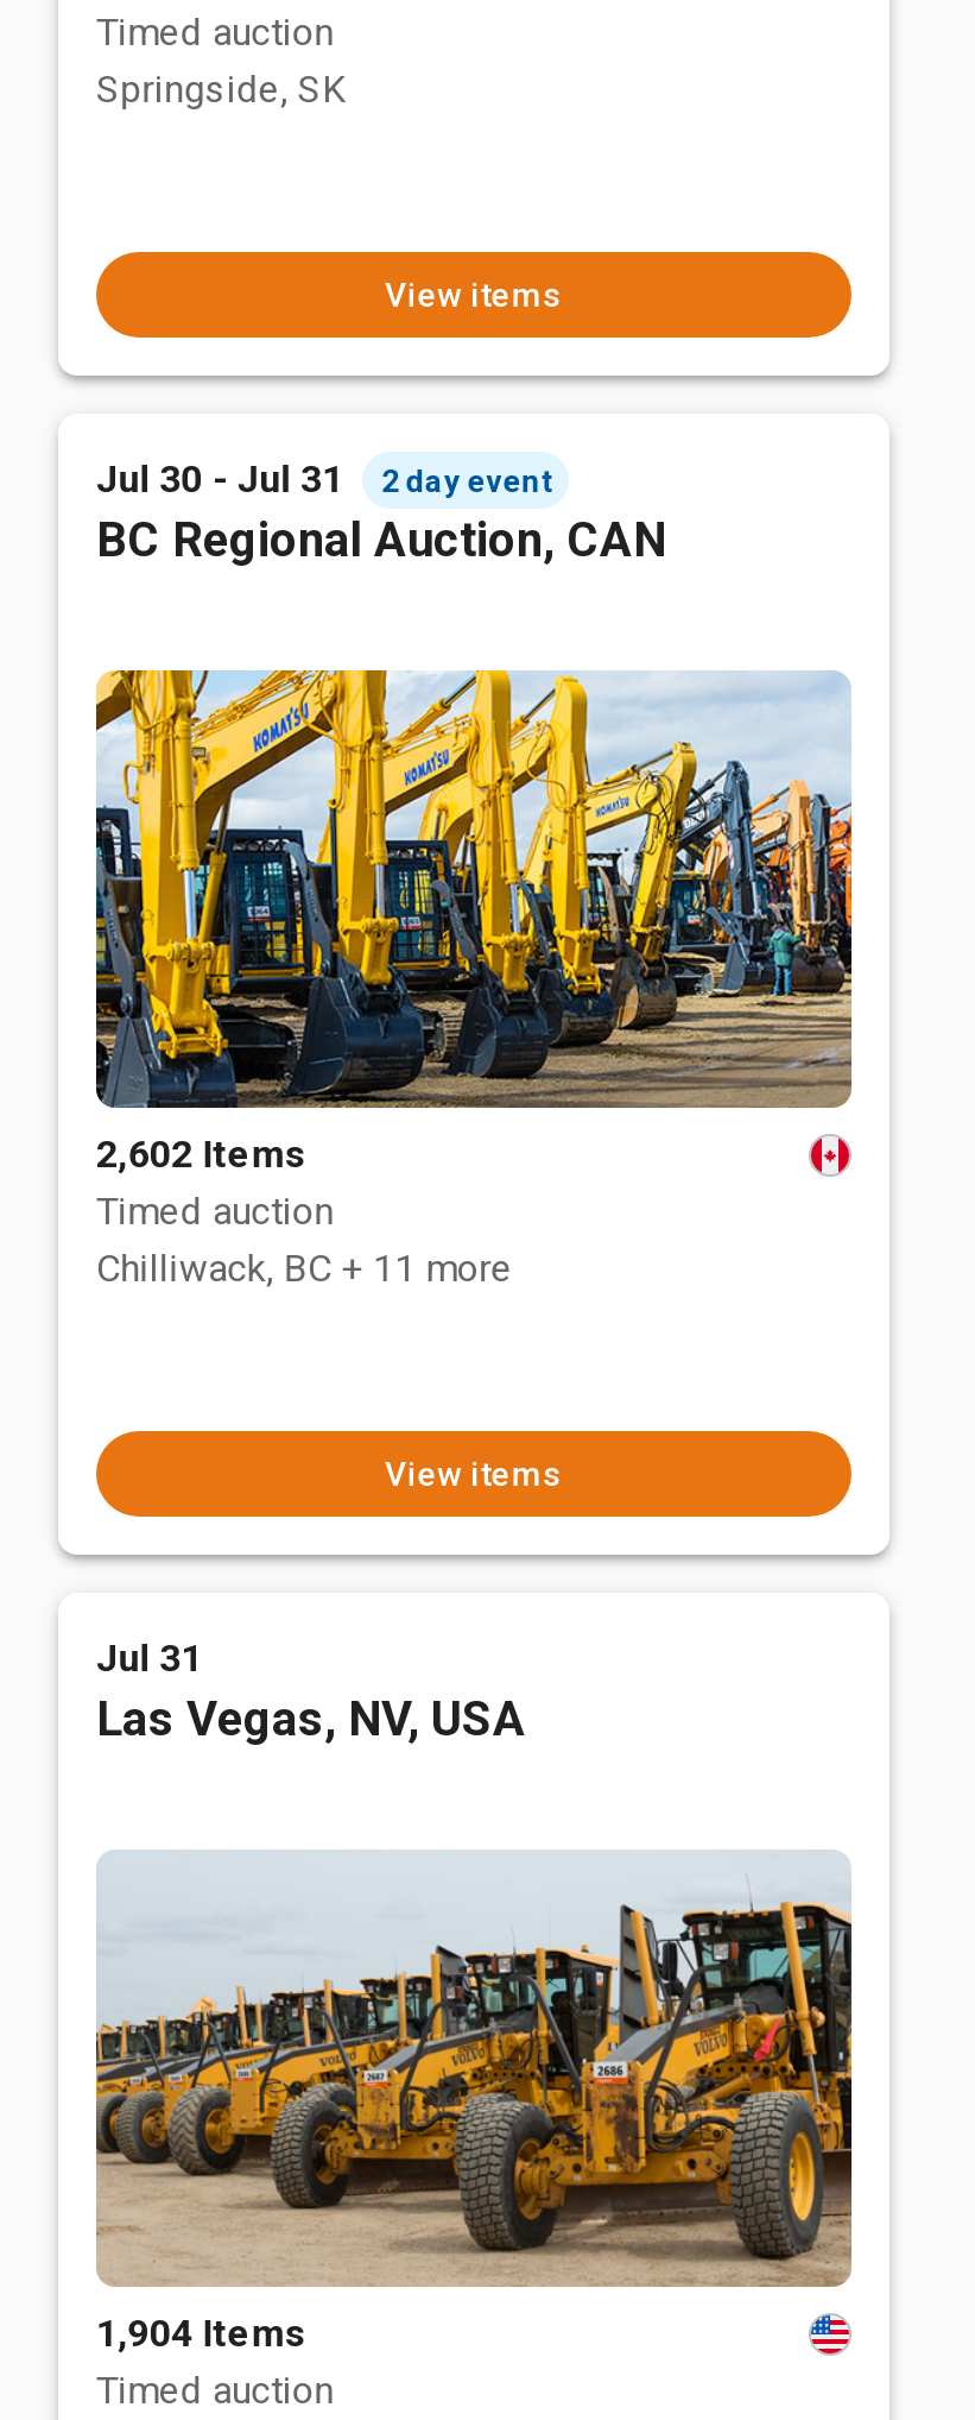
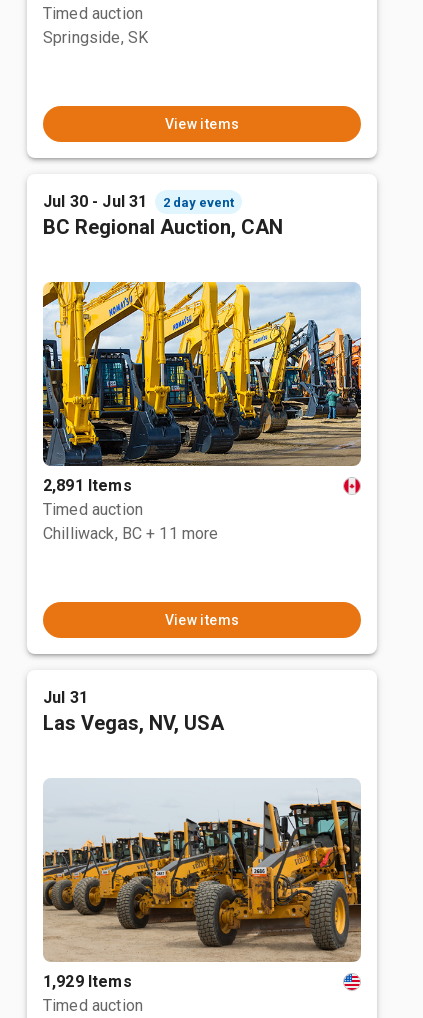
- 2,602 Items
+ 2,891 Items

- 1,904 Items
+ 1,929 Items
